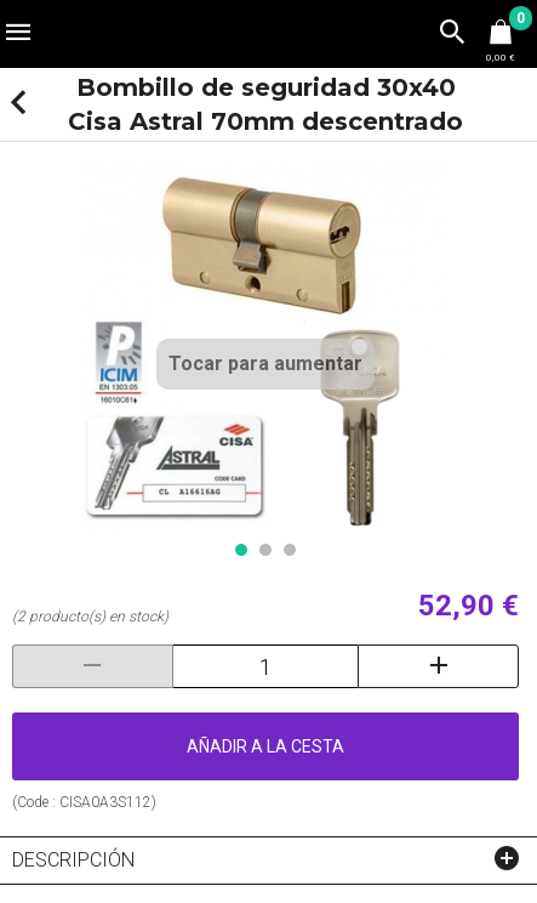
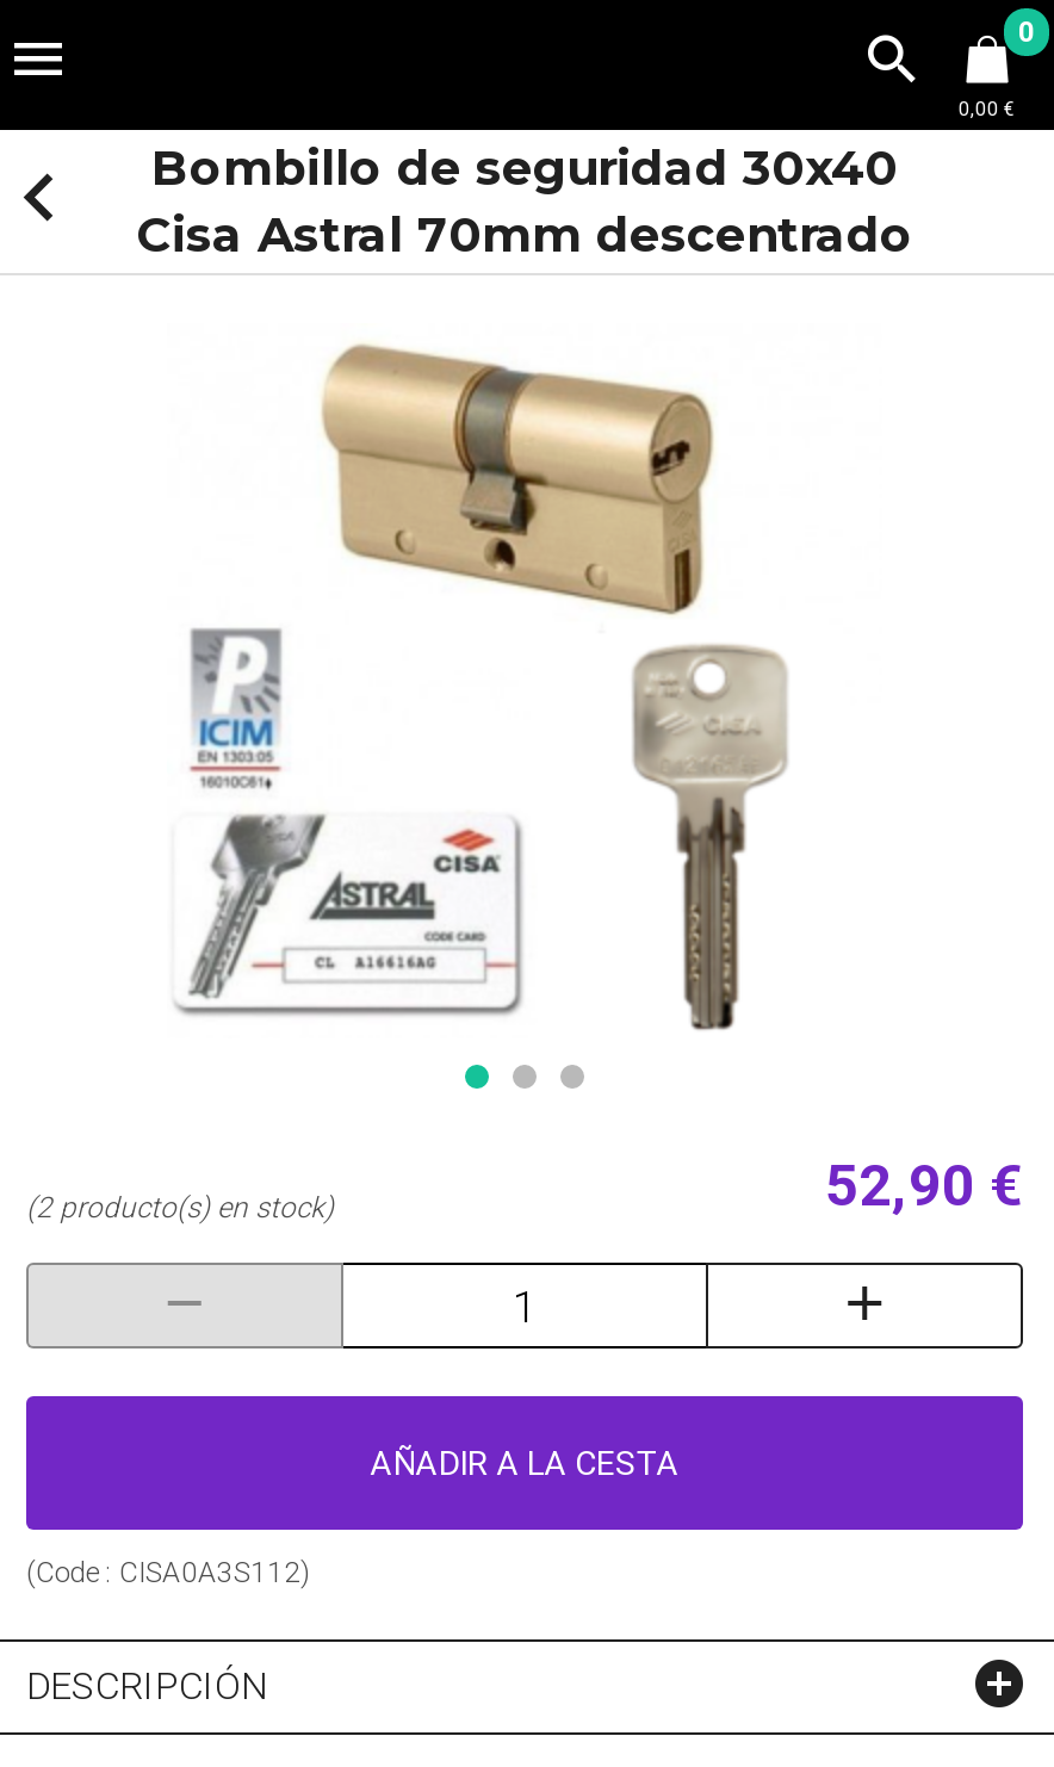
- Tocar para aumentar
